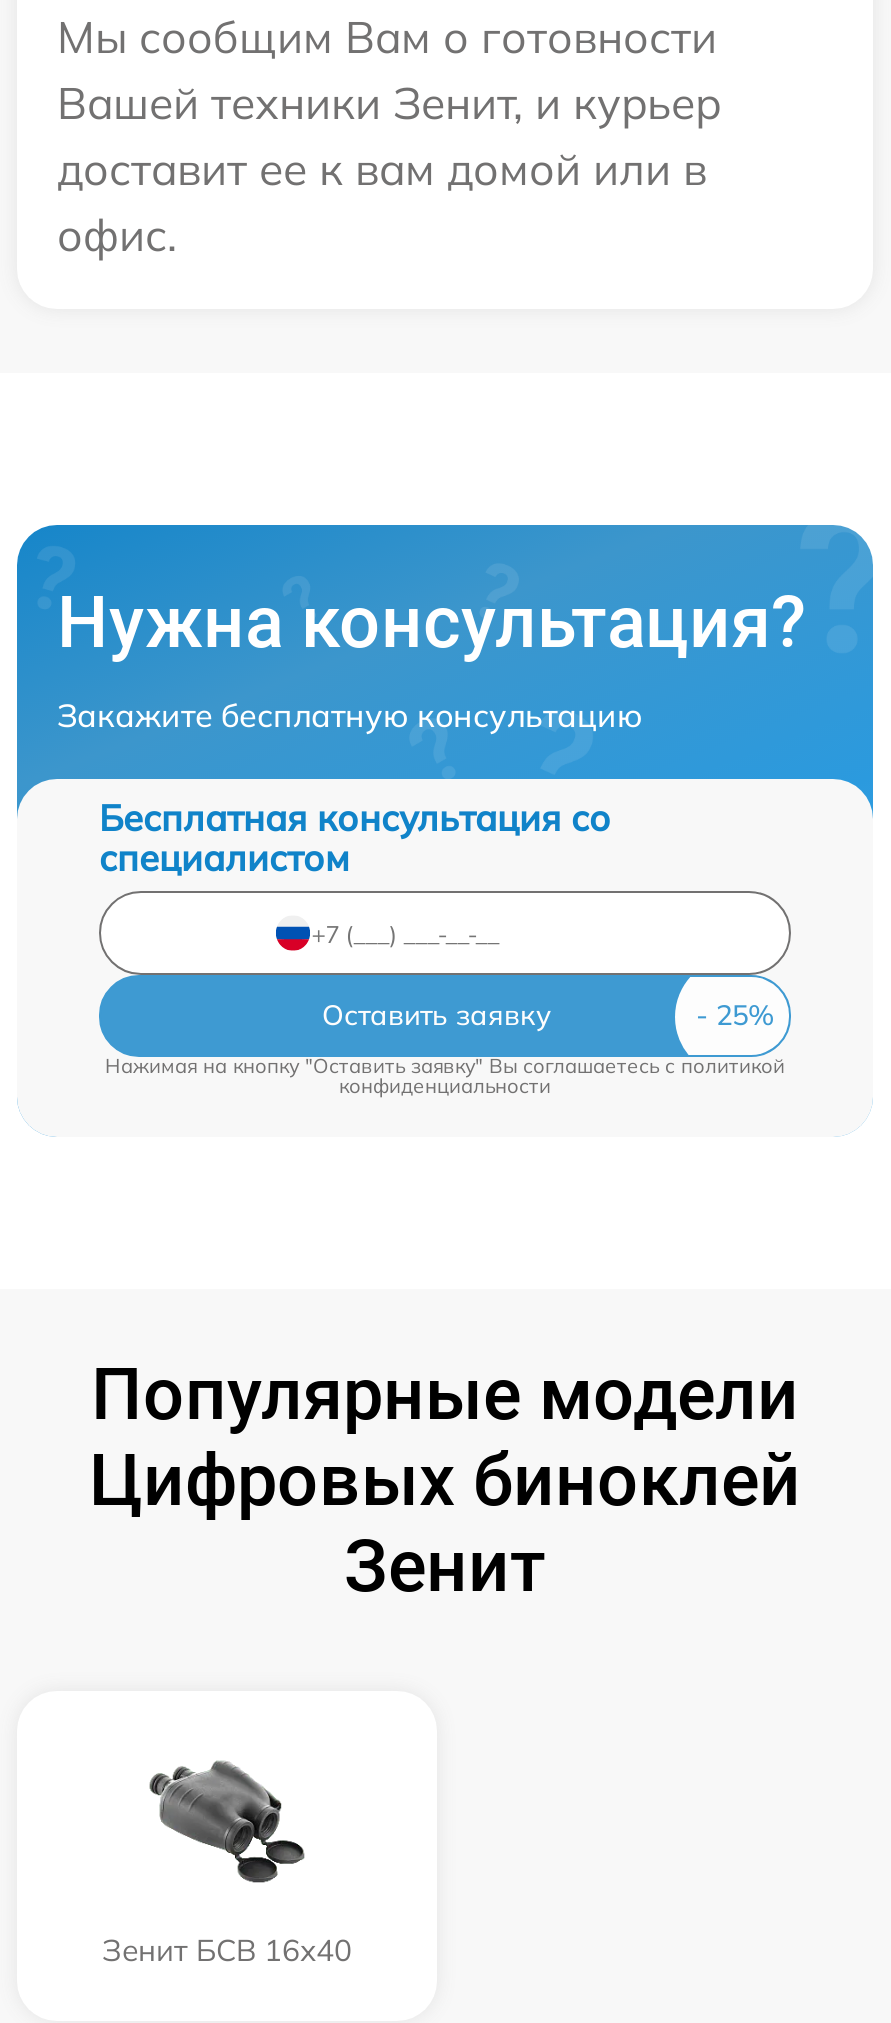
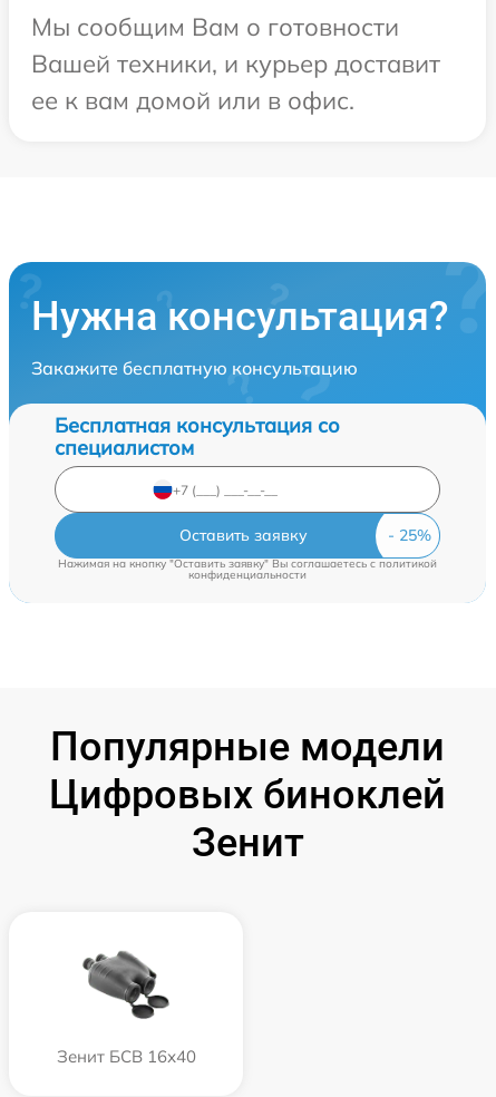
- Вашей техники Зенит, и курьер
- доставит ее к вам домой или в
- офис.
+ Вашей техники, и курьер доставит
+ ее к вам домой или в офис.
